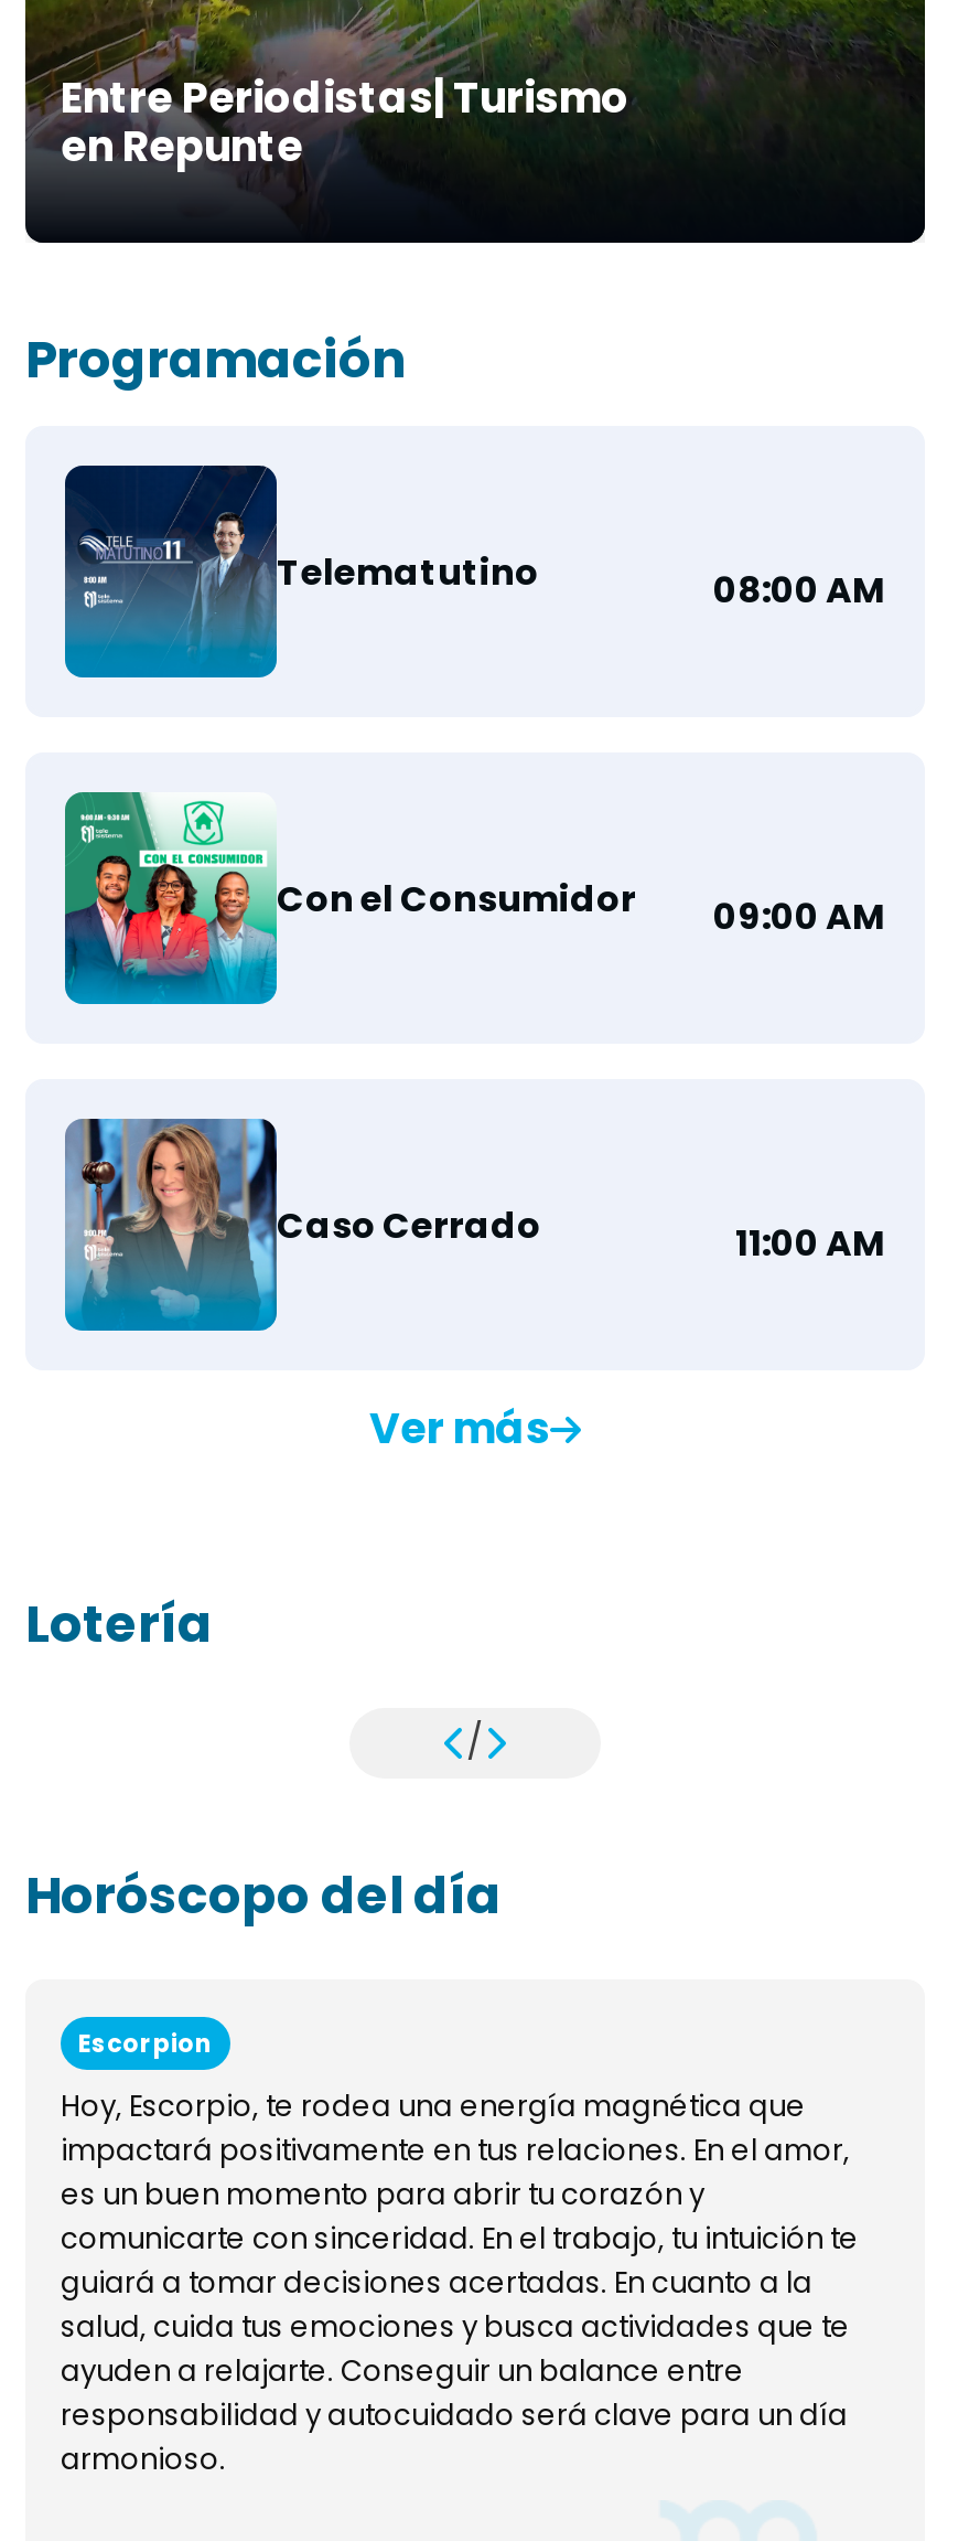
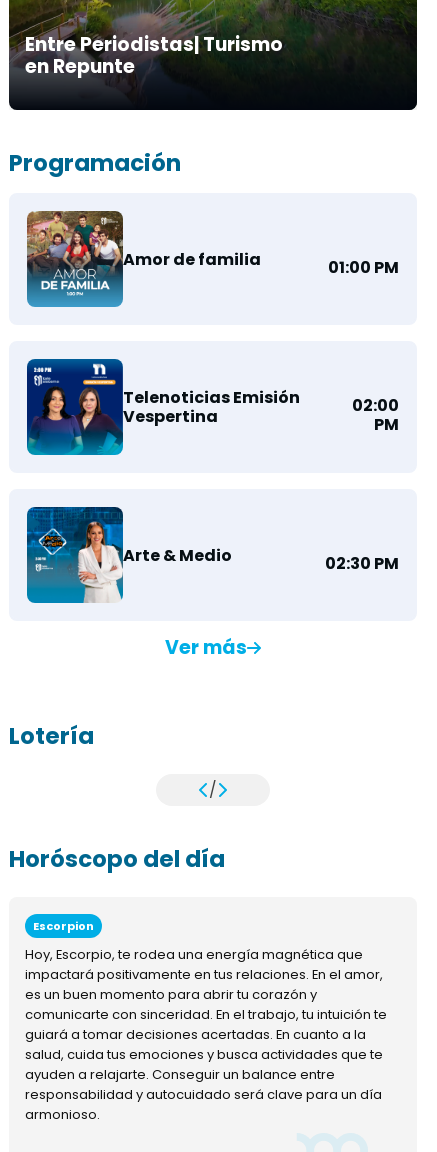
- [image]
- Telematutino
- 08:00 AM
+ [image]
+ Amor de familia
+ 01:00 PM

- [image]
- Con el Consumidor
- 09:00 AM
+ [image]
+ Telenoticias Emisión
+ Vespertina
+ 02:00
+ PM

- [image]
- Caso Cerrado
- 11:00 AM
+ [image]
+ Arte & Medio
+ 02:30 PM
